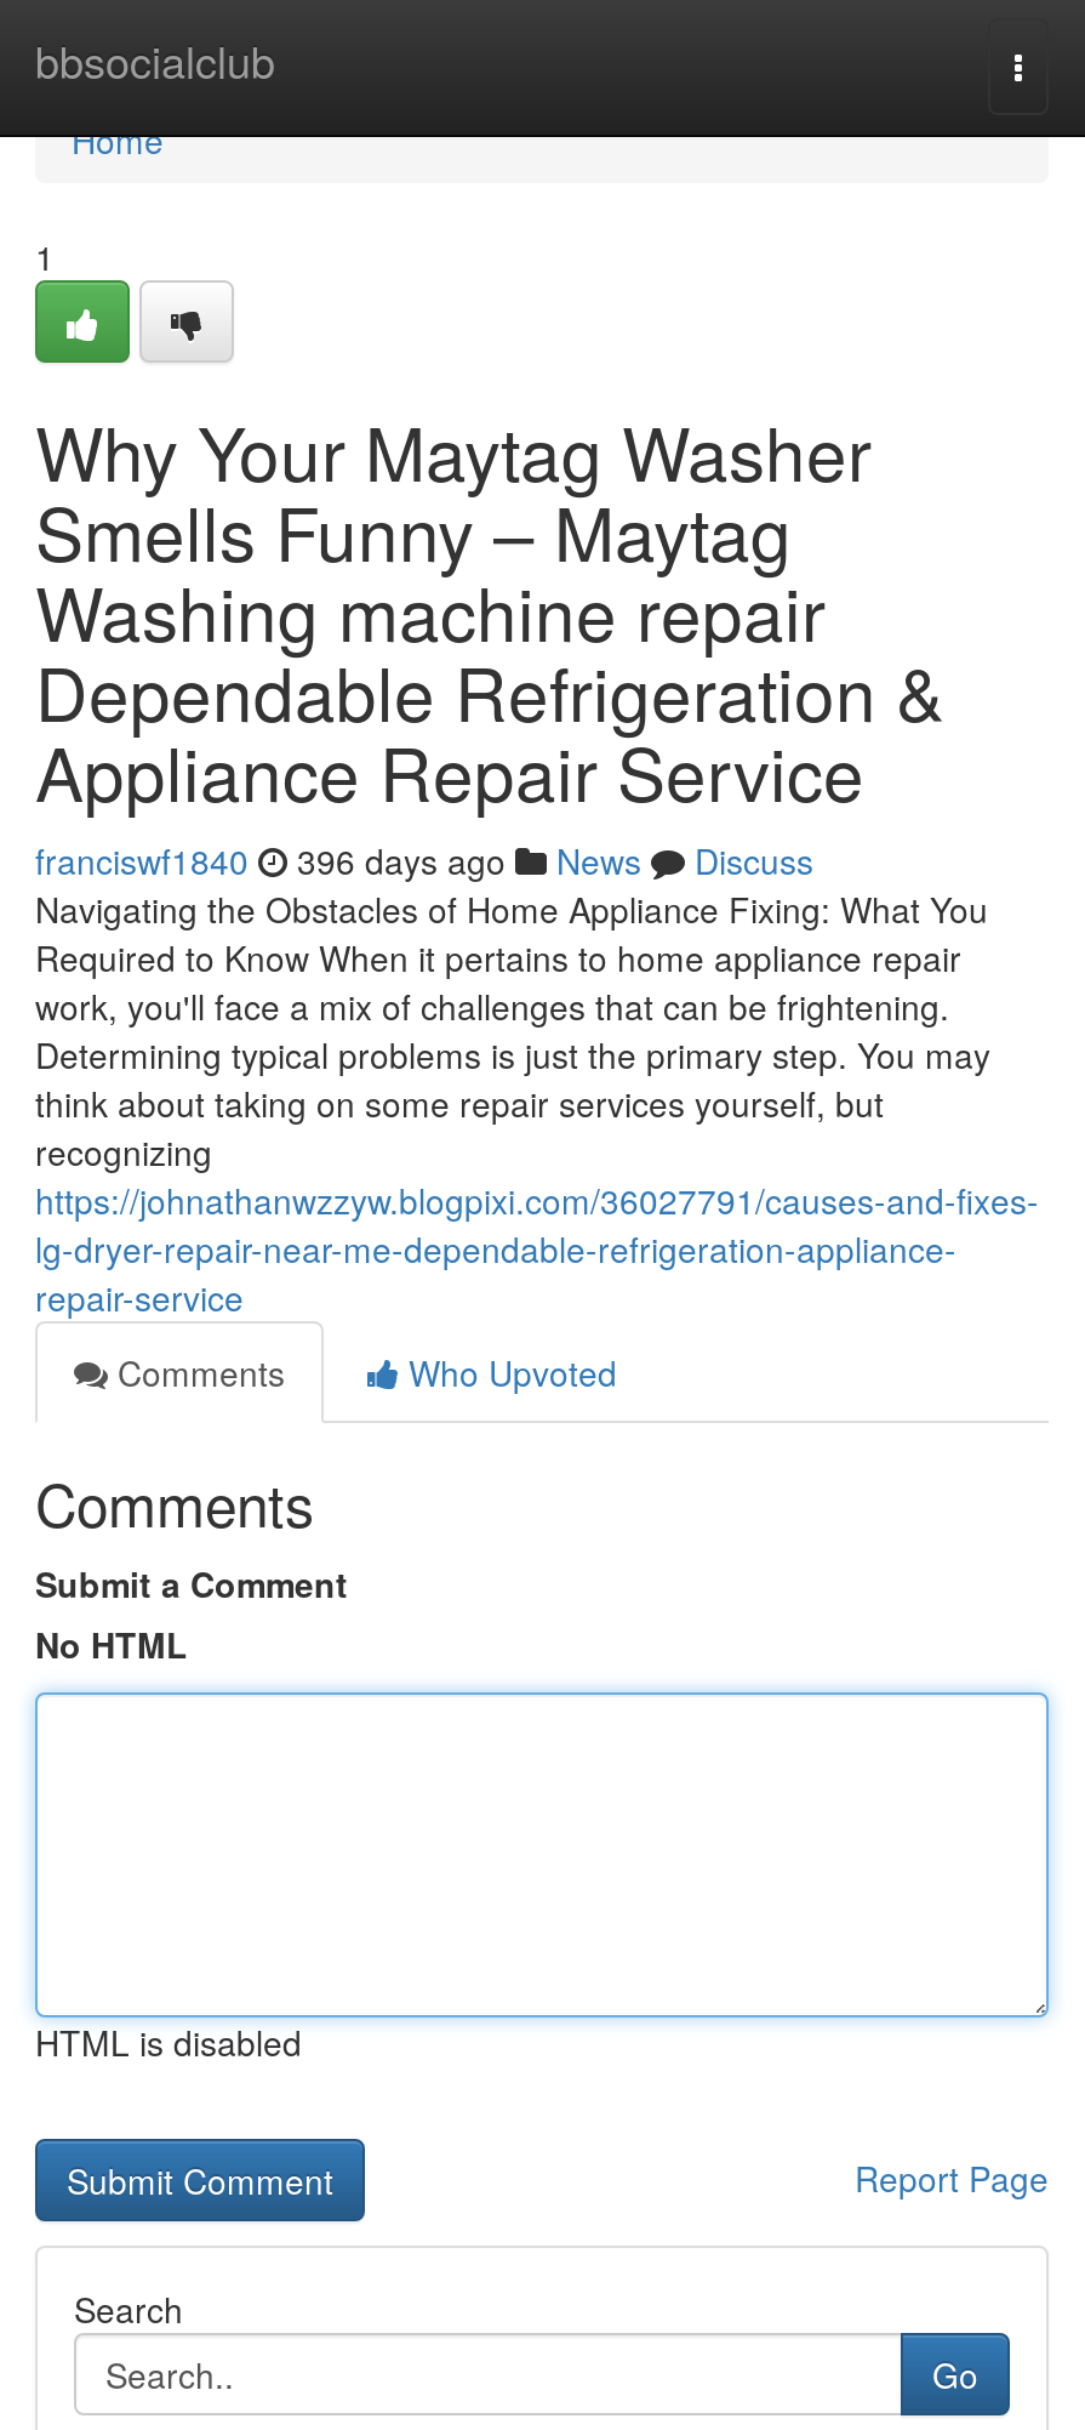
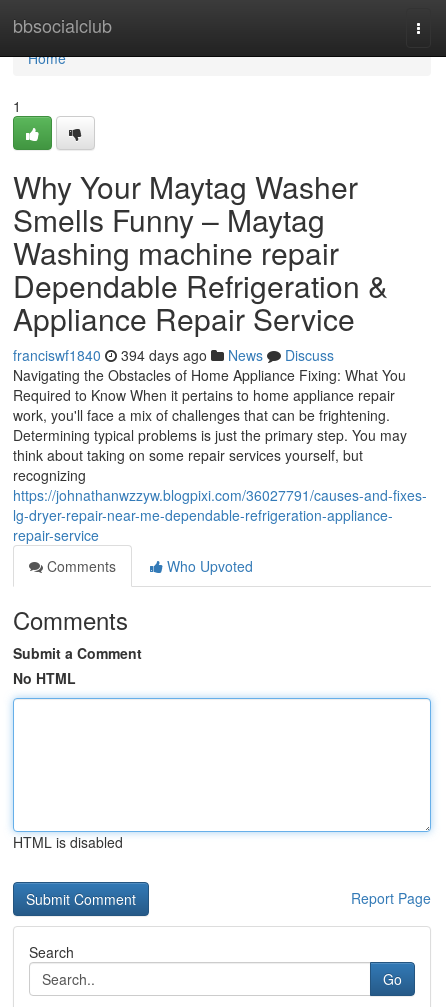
- franciswf1840 396 days ago News Discuss
+ franciswf1840 394 days ago News Discuss
